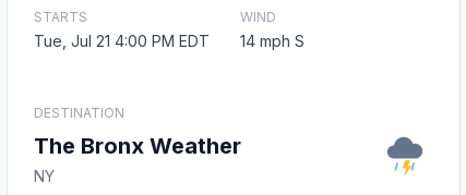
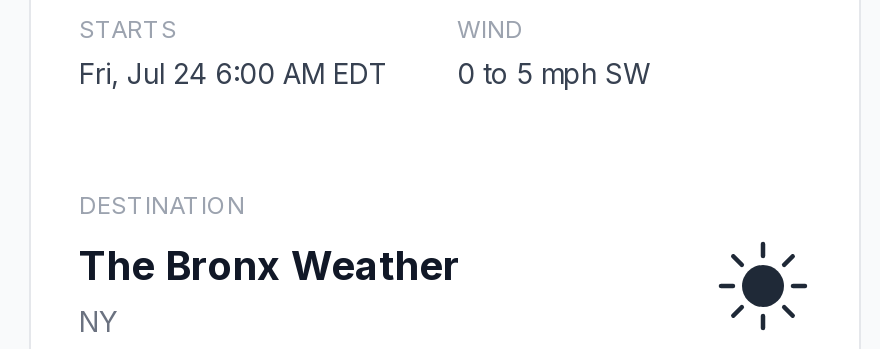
- Tue, Jul 21 4:00 PM EDT
+ Fri, Jul 24 6:00 AM EDT

- 14 mph S
+ 0 to 5 mph SW

- [image]
+ [image]
